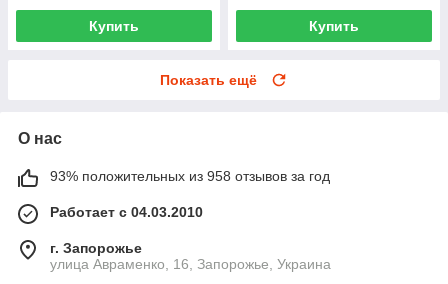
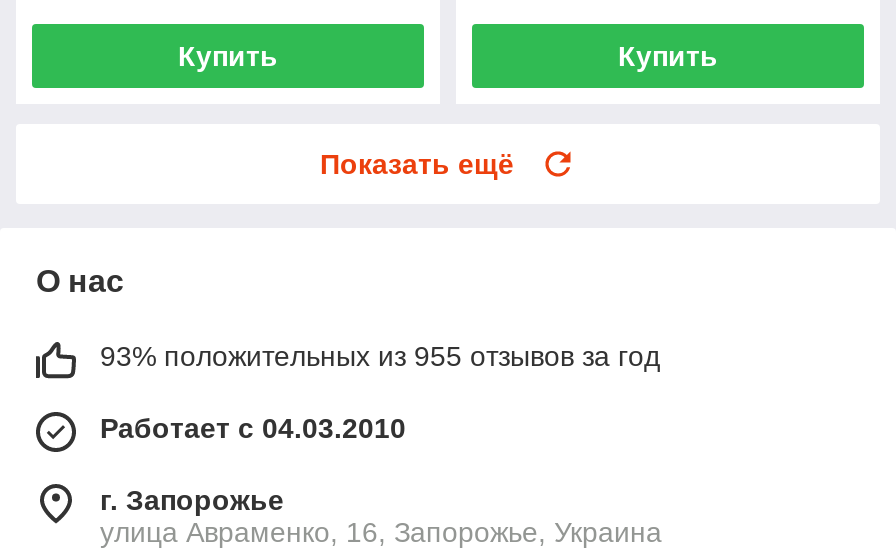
- 93% положительных из 958 отзывов за год
+ 93% положительных из 955 отзывов за год
